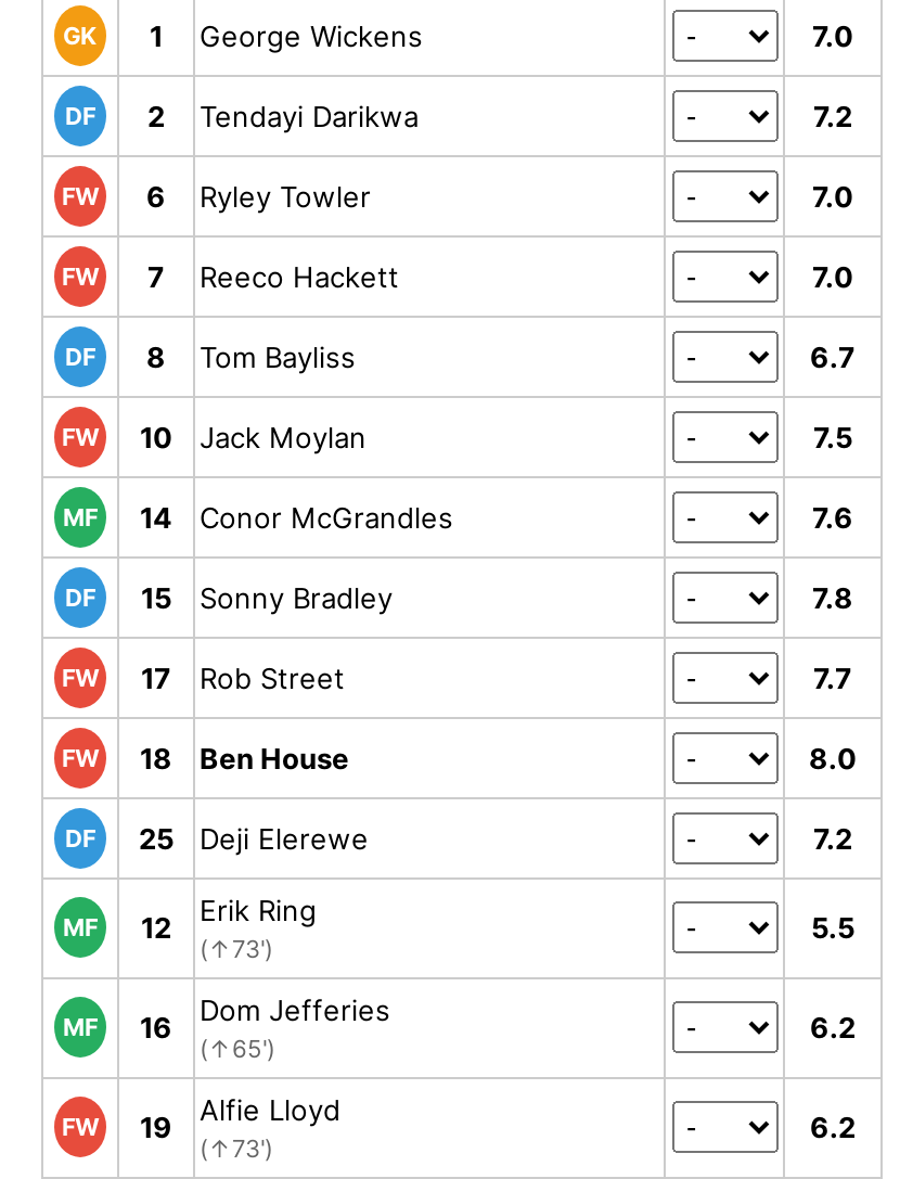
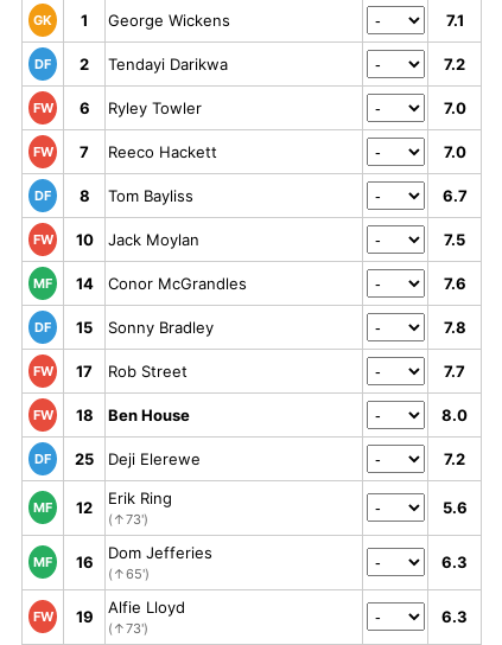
- 7.0
+ 7.1

- 5.5
+ 5.6

- 6.2
+ 6.3

- 6.2
+ 6.3
